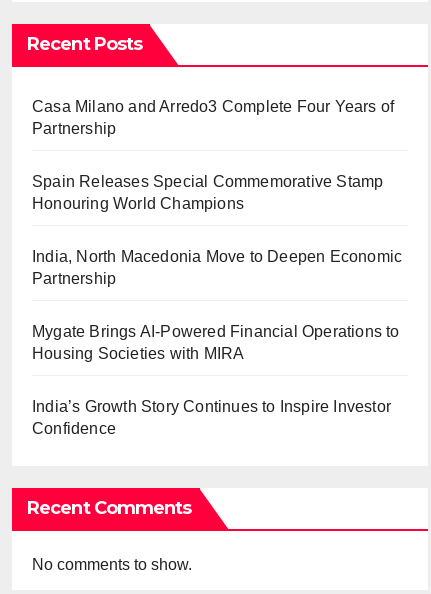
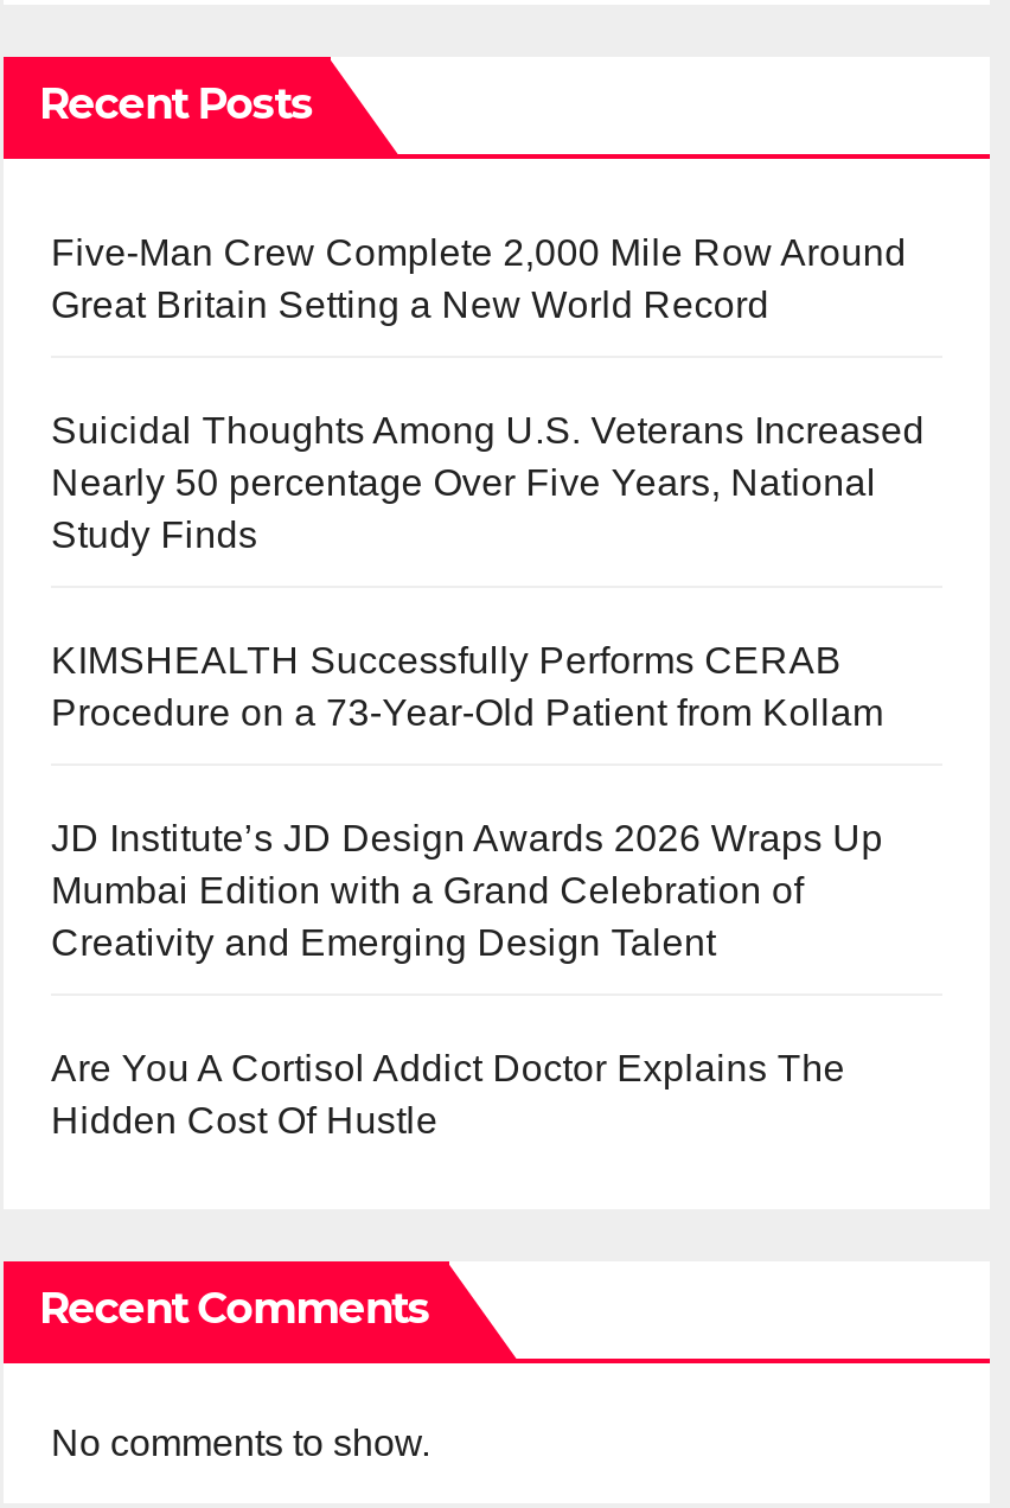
- Casa Milano and Arredo3 Complete Four Years of
- Partnership
+ Five-Man Crew Complete 2,000 Mile Row Around
+ Great Britain Setting a New World Record

- Spain Releases Special Commemorative Stamp
- Honouring World Champions
+ Suicidal Thoughts Among U.S. Veterans Increased
+ Nearly 50 percentage Over Five Years, National
+ Study Finds

- India, North Macedonia Move to Deepen Economic
- Partnership
+ KIMSHEALTH Successfully Performs CERAB
+ Procedure on a 73-Year-Old Patient from Kollam

- Mygate Brings AI-Powered Financial Operations to
- Housing Societies with MIRA
+ JD Institute’s JD Design Awards 2026 Wraps Up
+ Mumbai Edition with a Grand Celebration of
+ Creativity and Emerging Design Talent

- India’s Growth Story Continues to Inspire Investor
- Confidence
+ Are You A Cortisol Addict Doctor Explains The
+ Hidden Cost Of Hustle
